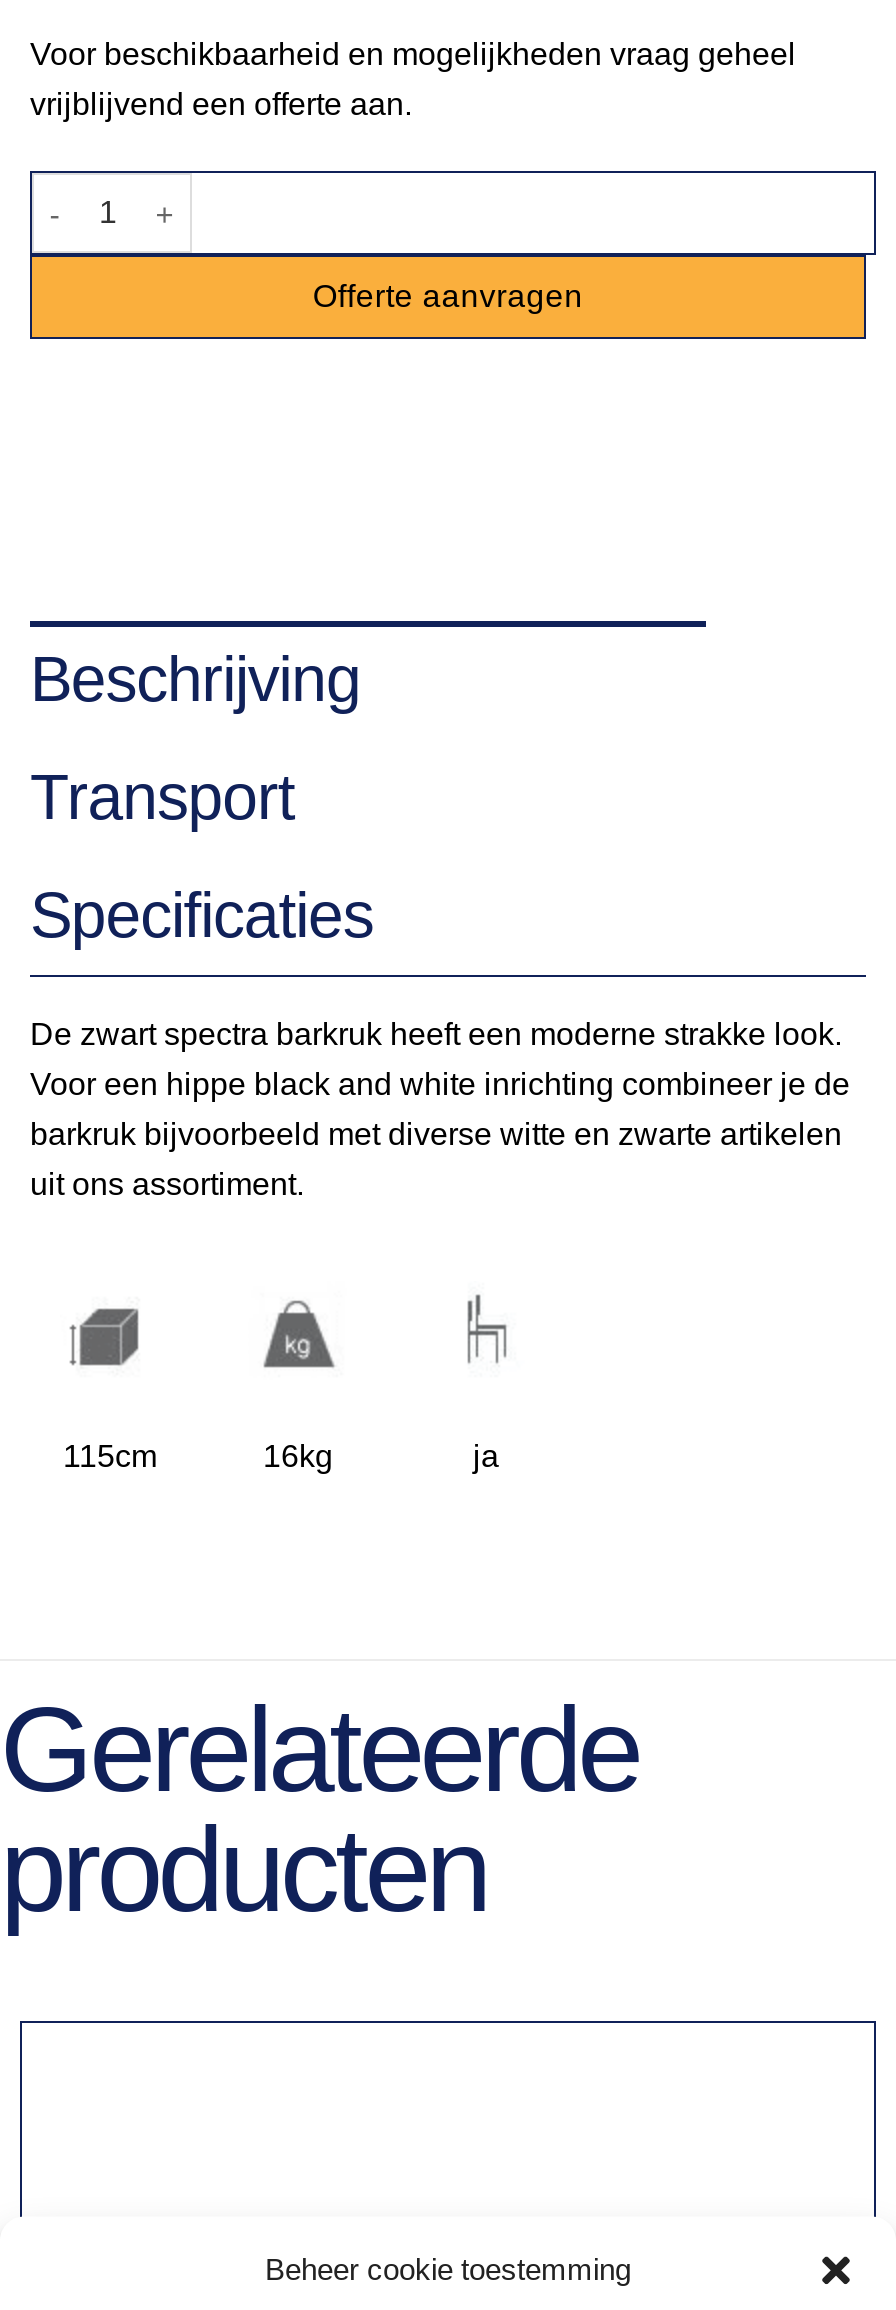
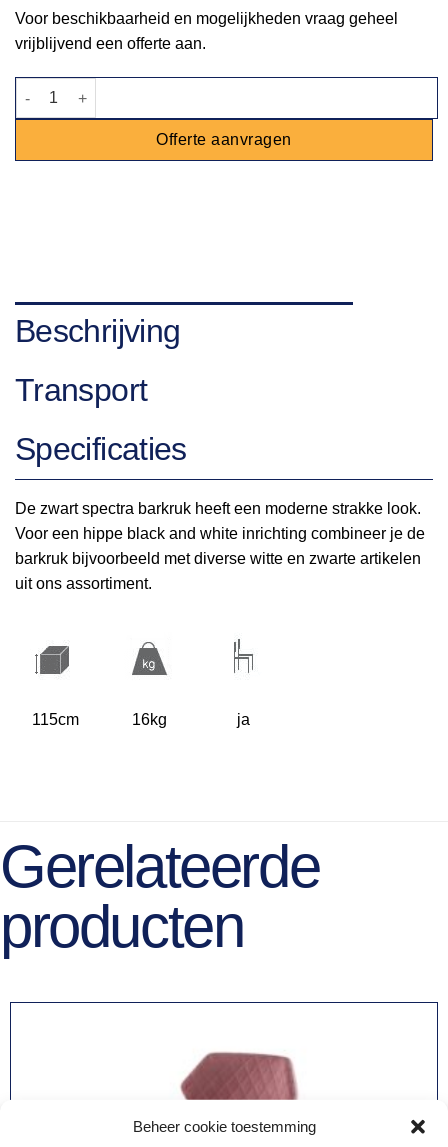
+ [image]
